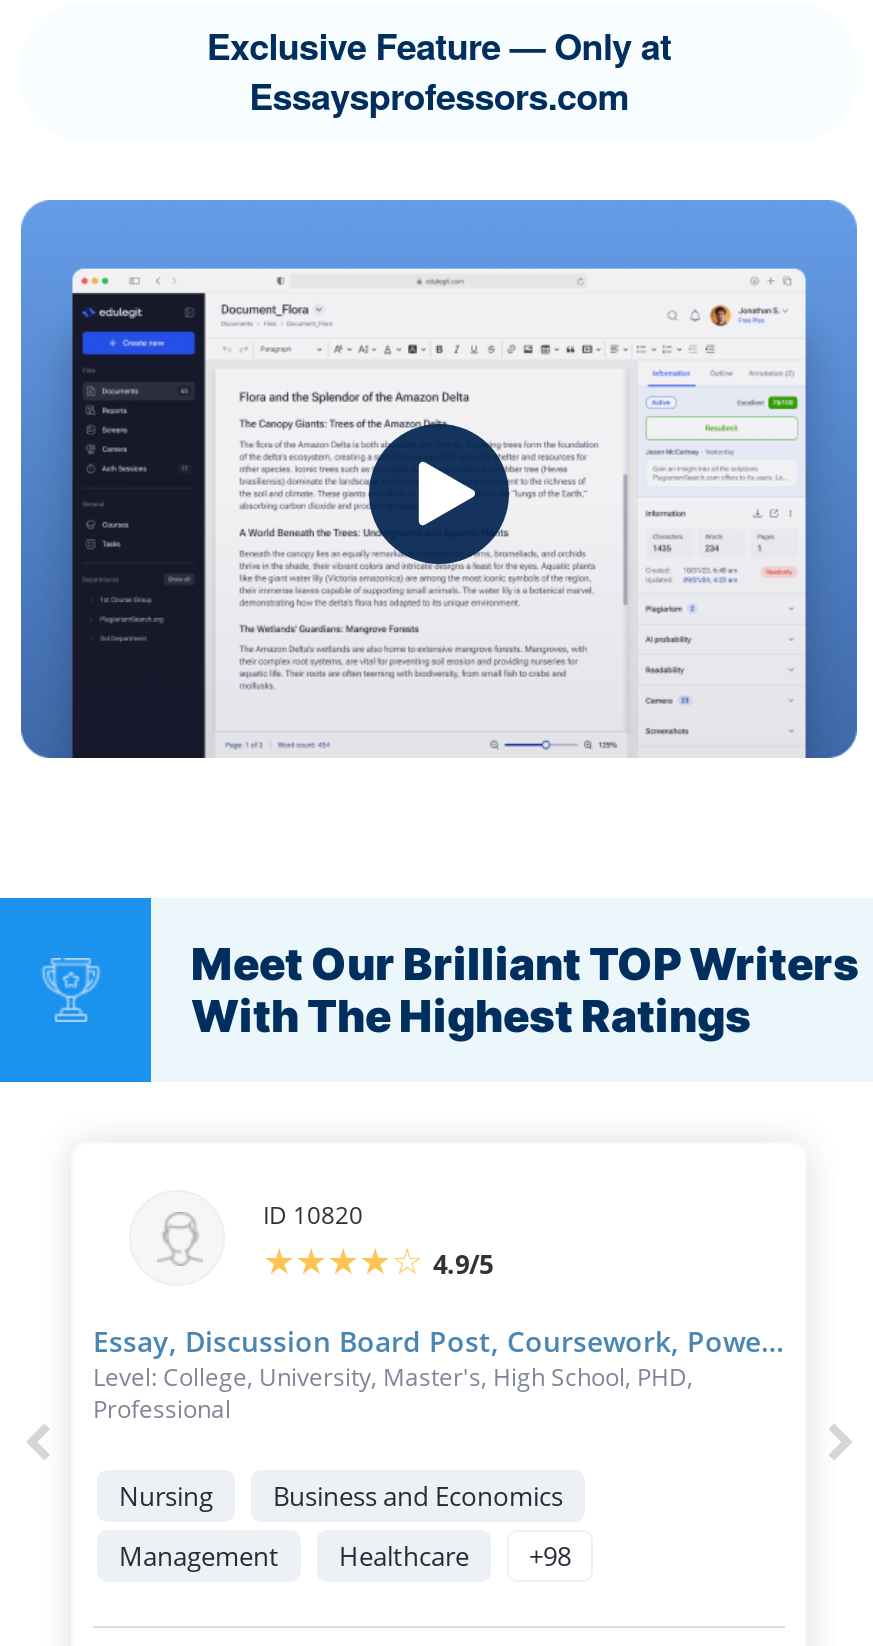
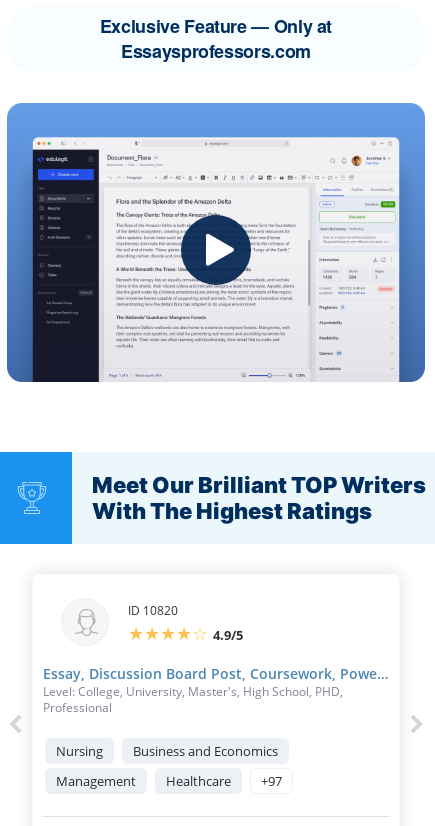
- Management Healthcare +98
+ Management Healthcare +97
